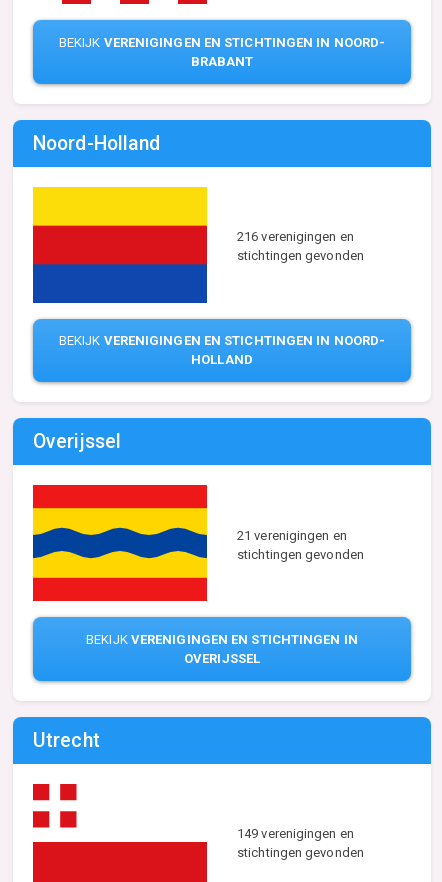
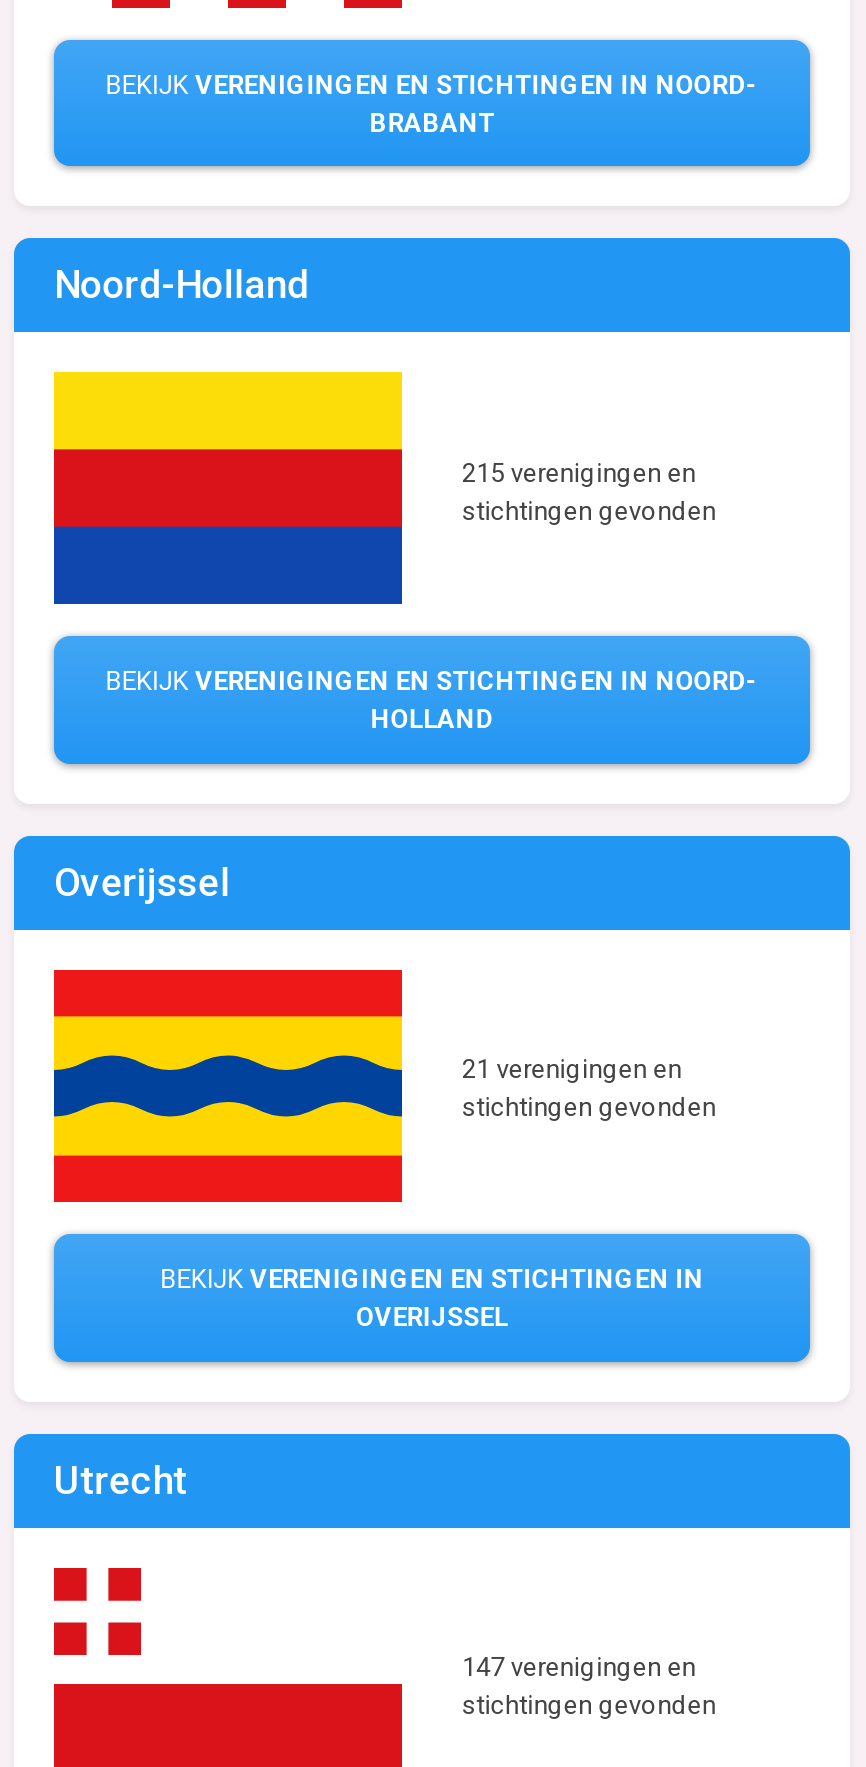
- 216 verenigingen en
+ 215 verenigingen en

- 149 verenigingen en
+ 147 verenigingen en
